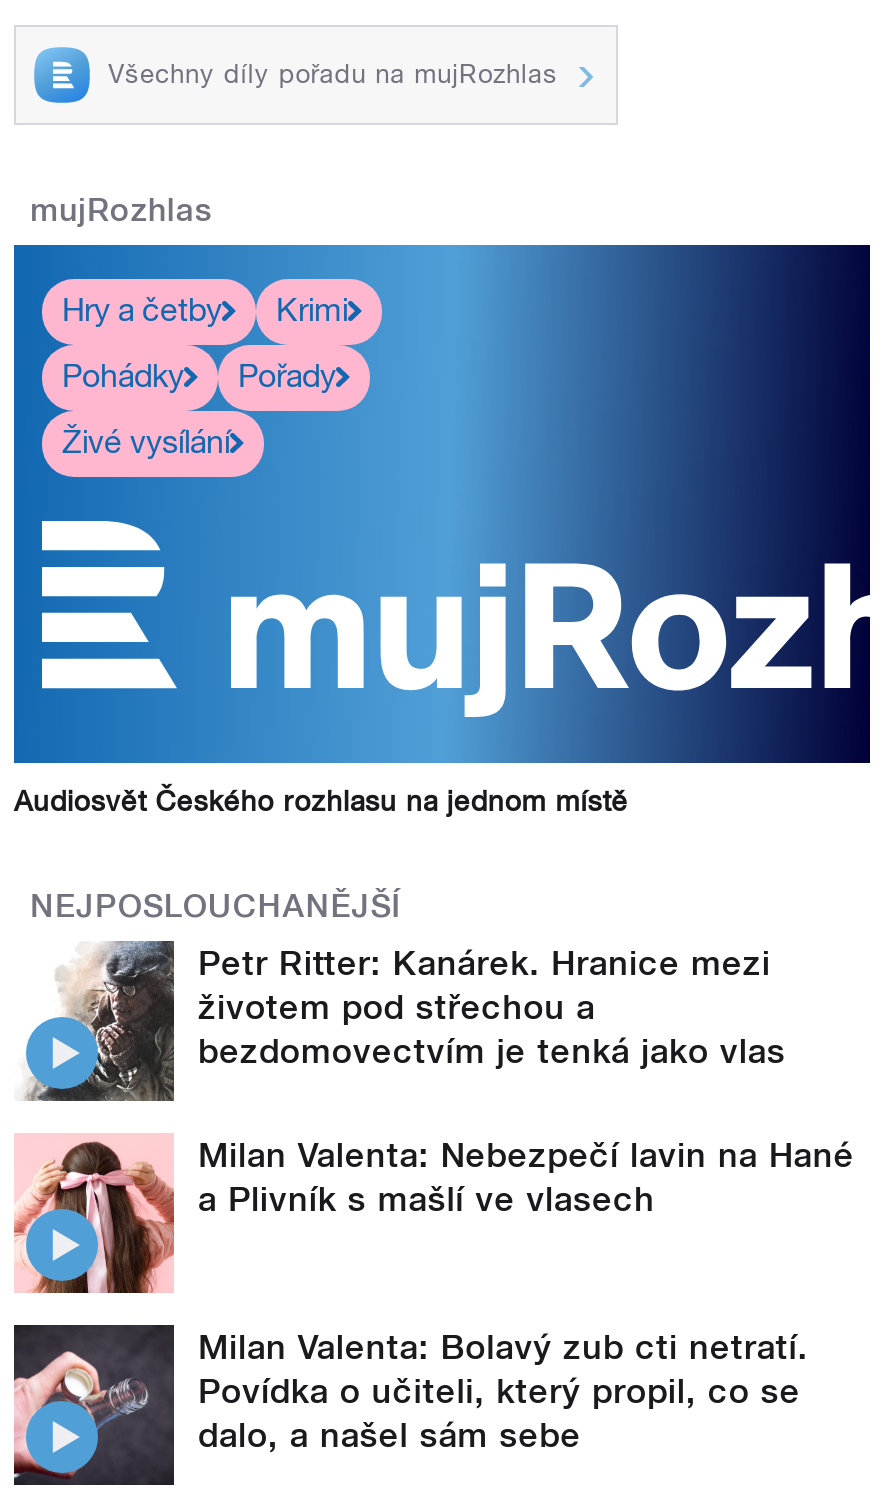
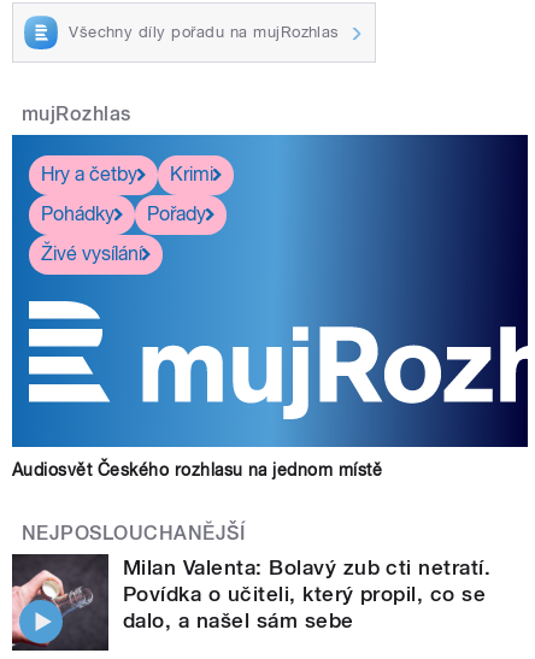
- [image]
- Petr Ritter: Kanárek. Hranice mezi
- životem pod střechou a
- bezdomovectvím je tenká jako vlas
- Milan Valenta: Nebezpečí lavin na Hané
- a Plivník s mašlí ve vlasech

- [image]
